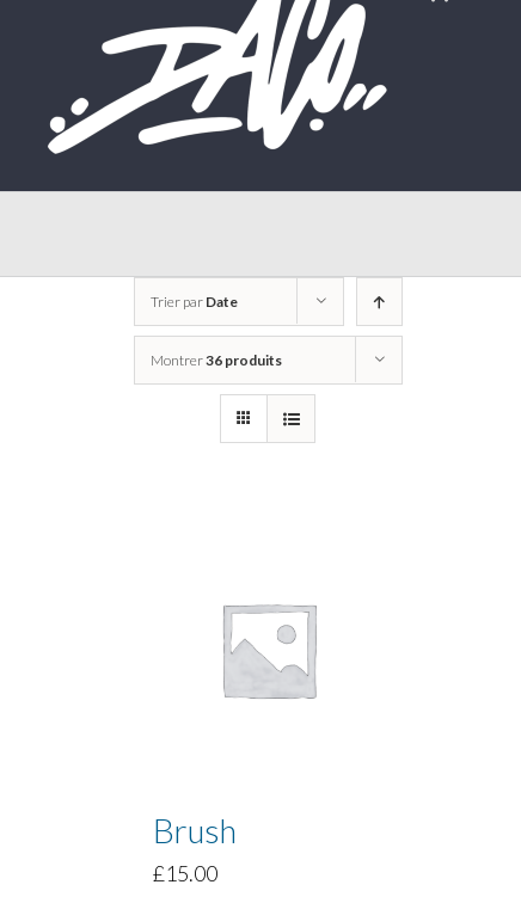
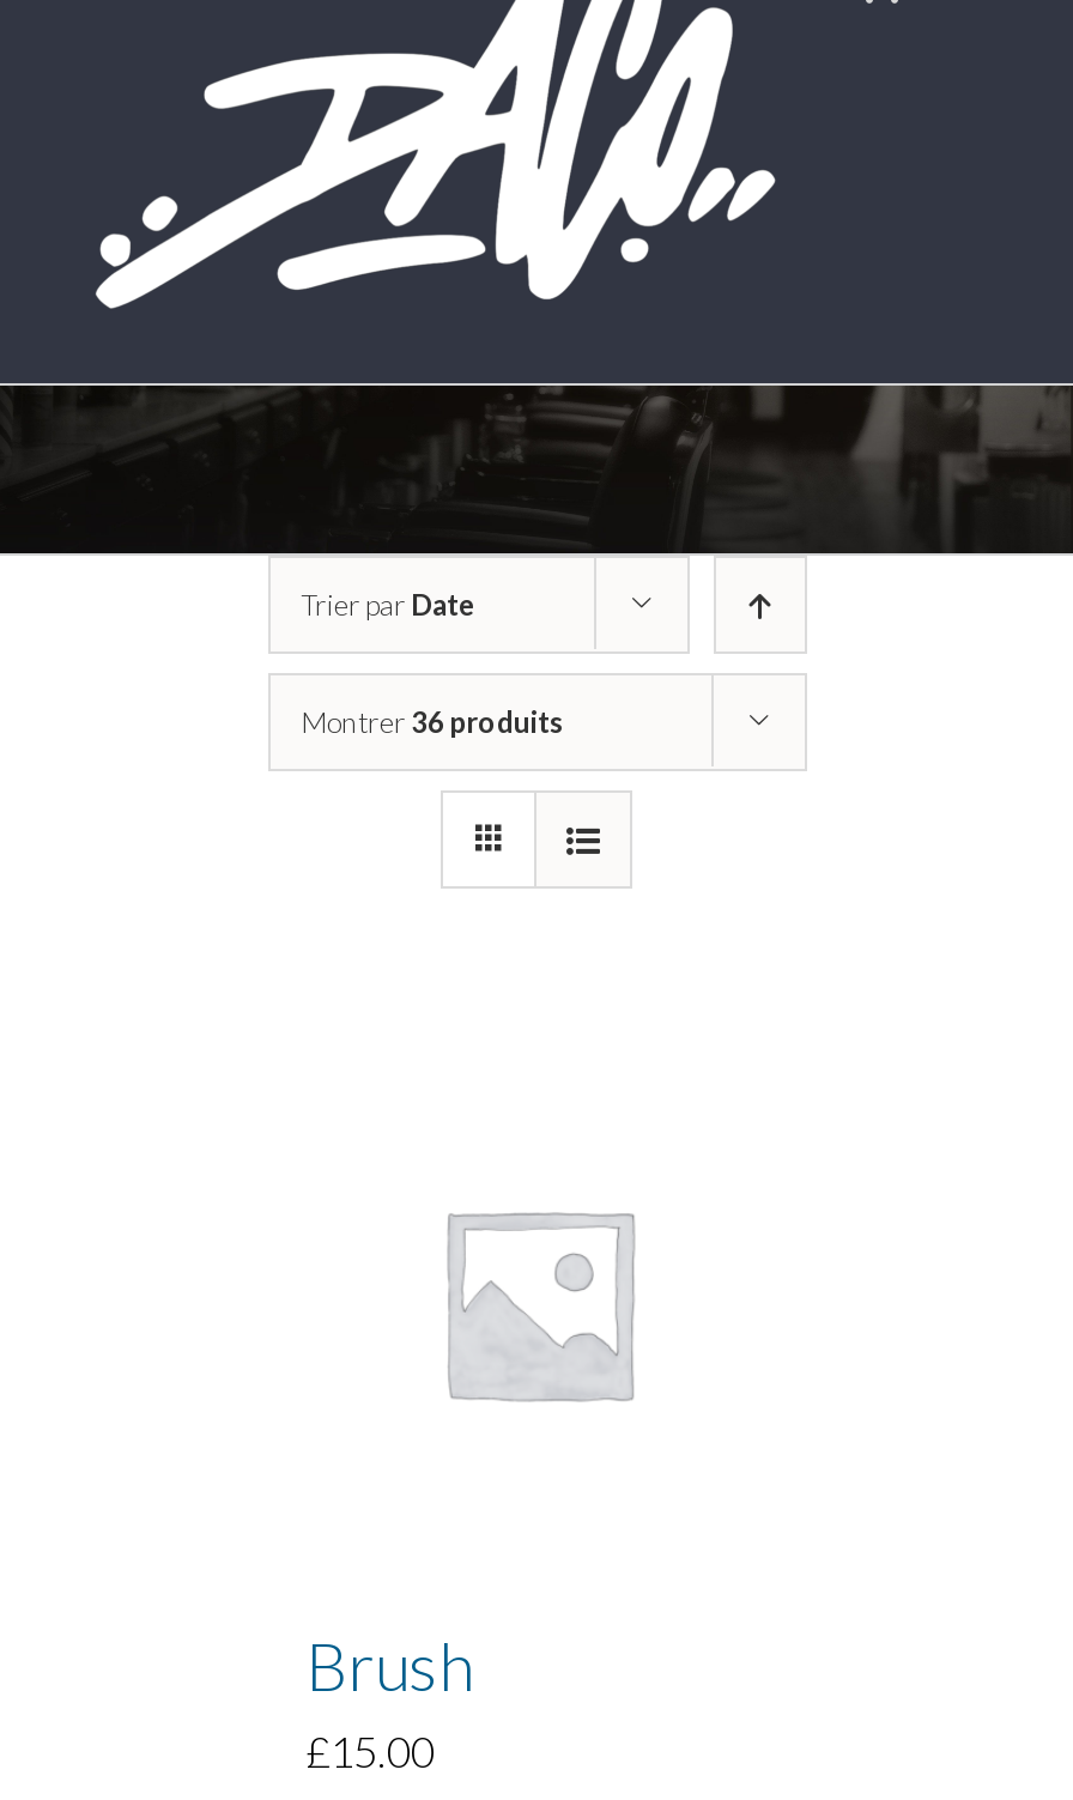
+ [image]
